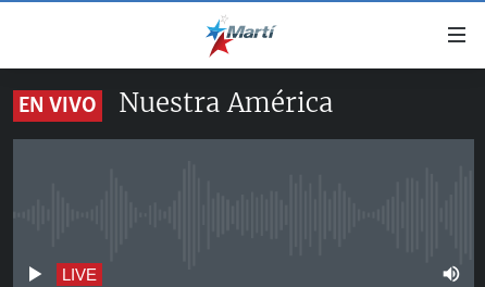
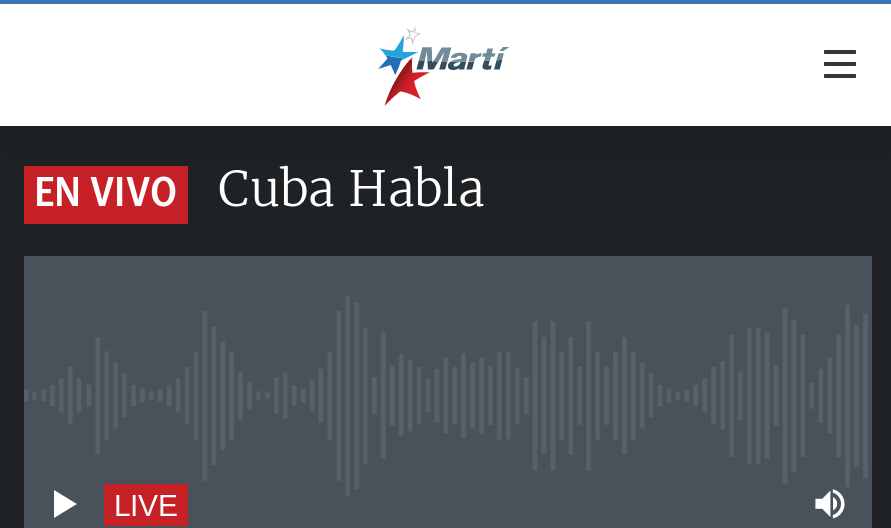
- Nuestra América
+ Cuba Habla
